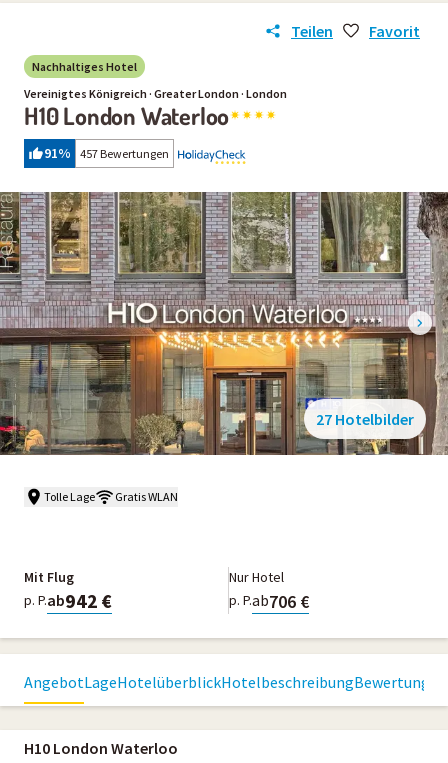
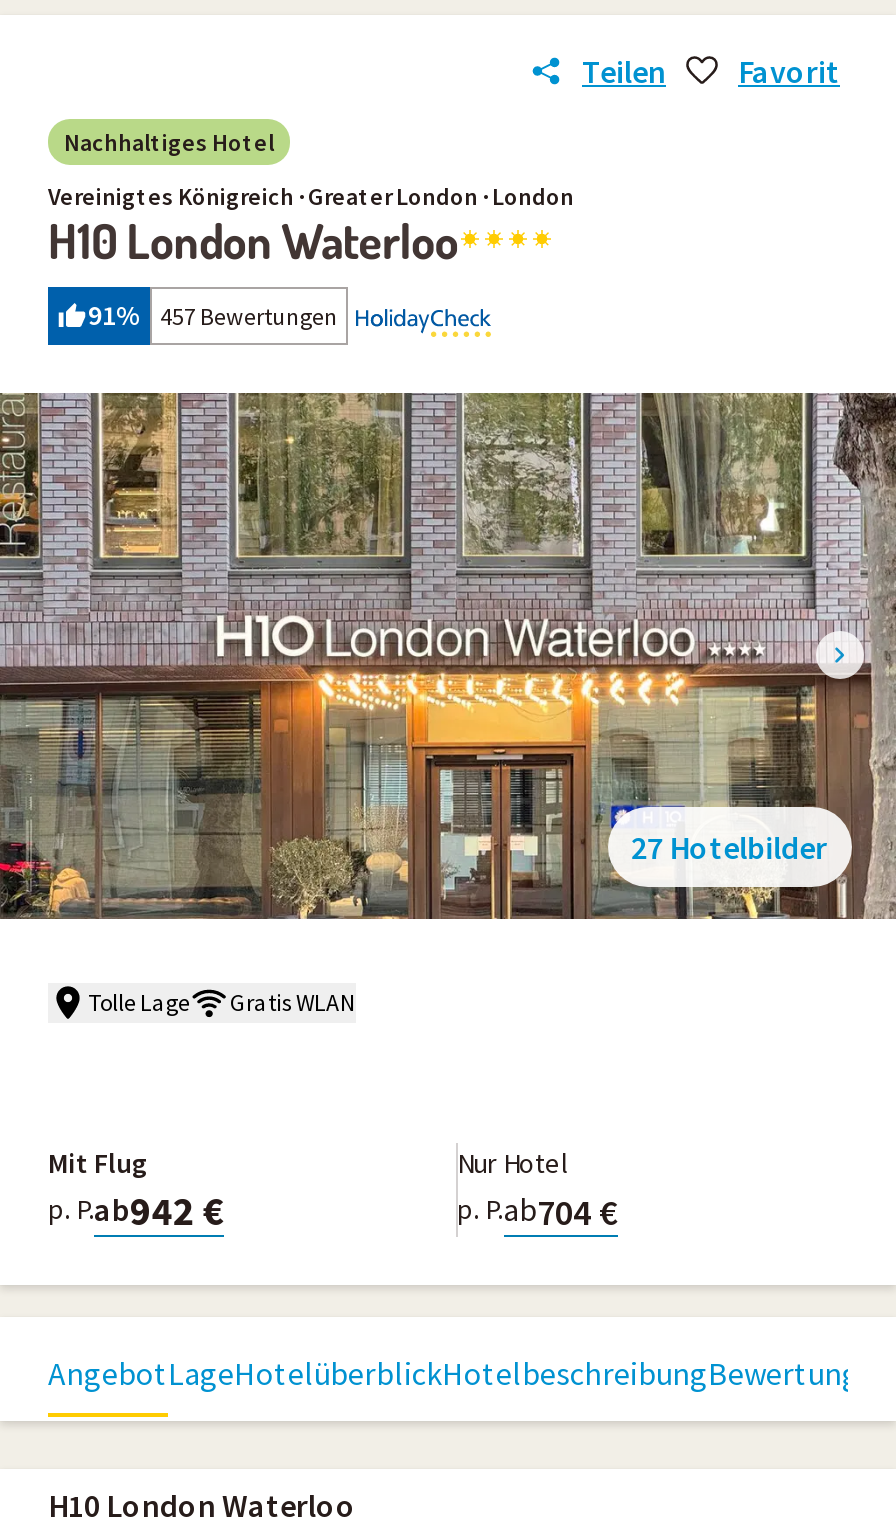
- p. P.ab706 €
+ p. P.ab704 €
